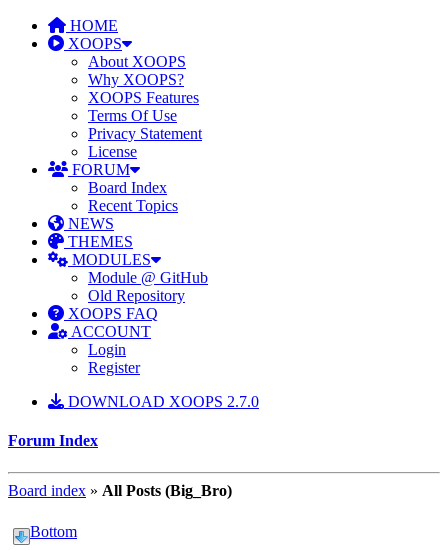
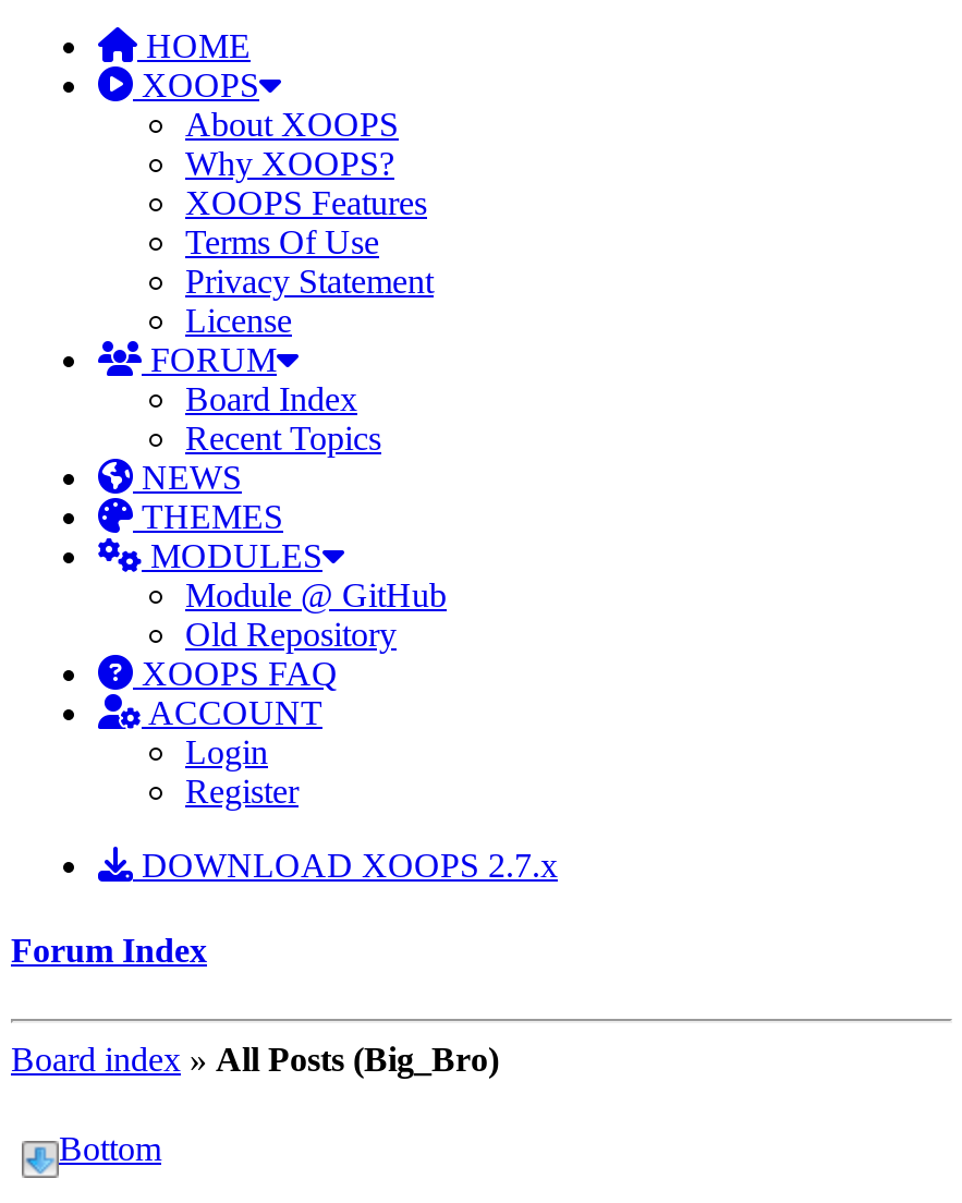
- DOWNLOAD XOOPS 2.7.0
+ DOWNLOAD XOOPS 2.7.x
